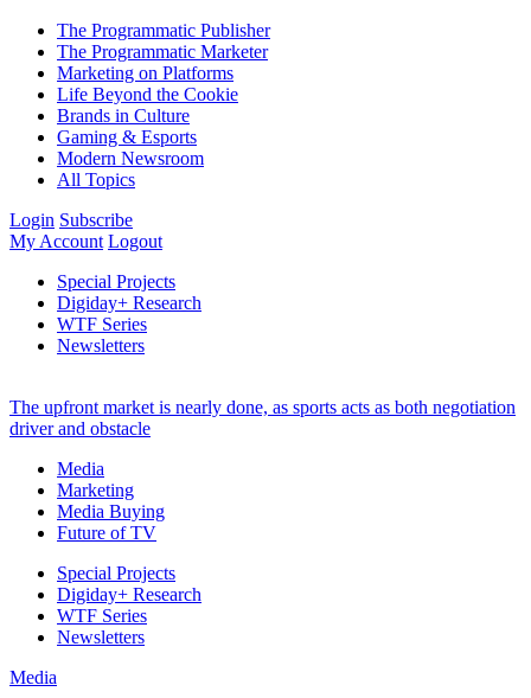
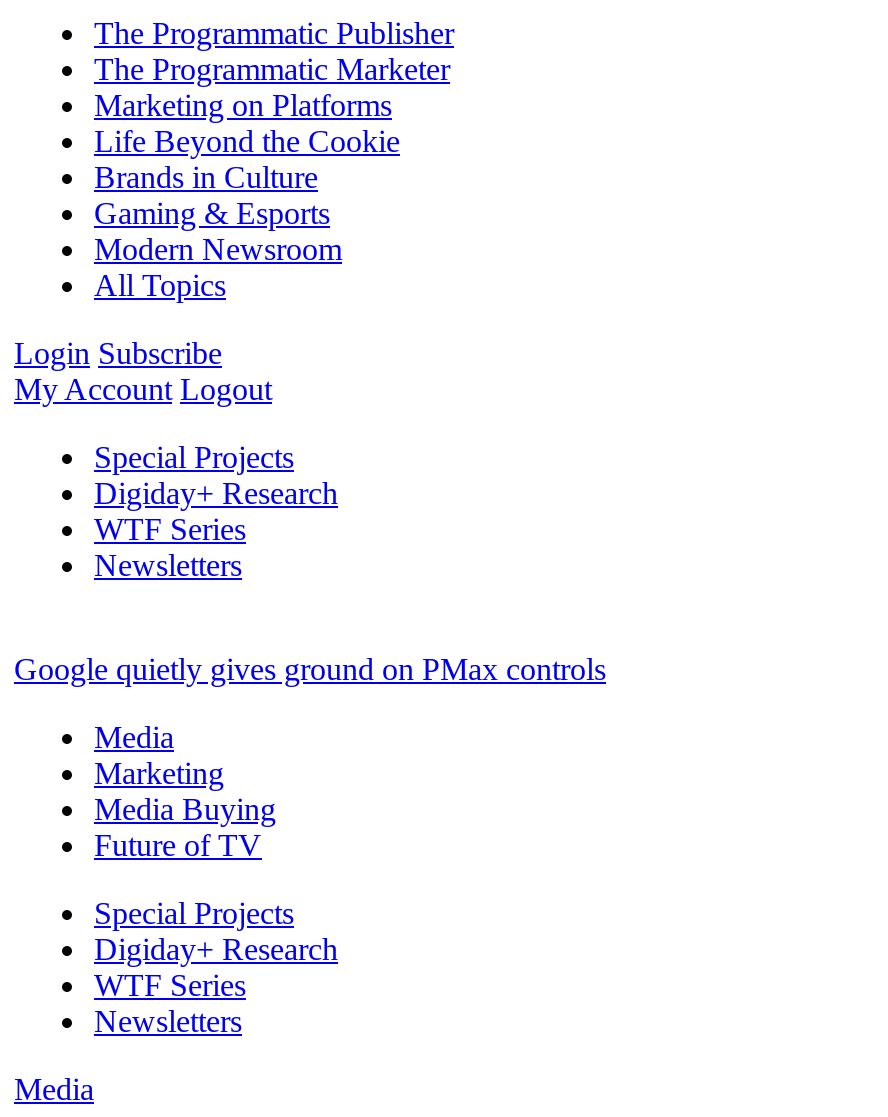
- The upfront market is nearly done, as sports acts as both negotiation
- driver and obstacle
+ Google quietly gives ground on PMax controls
